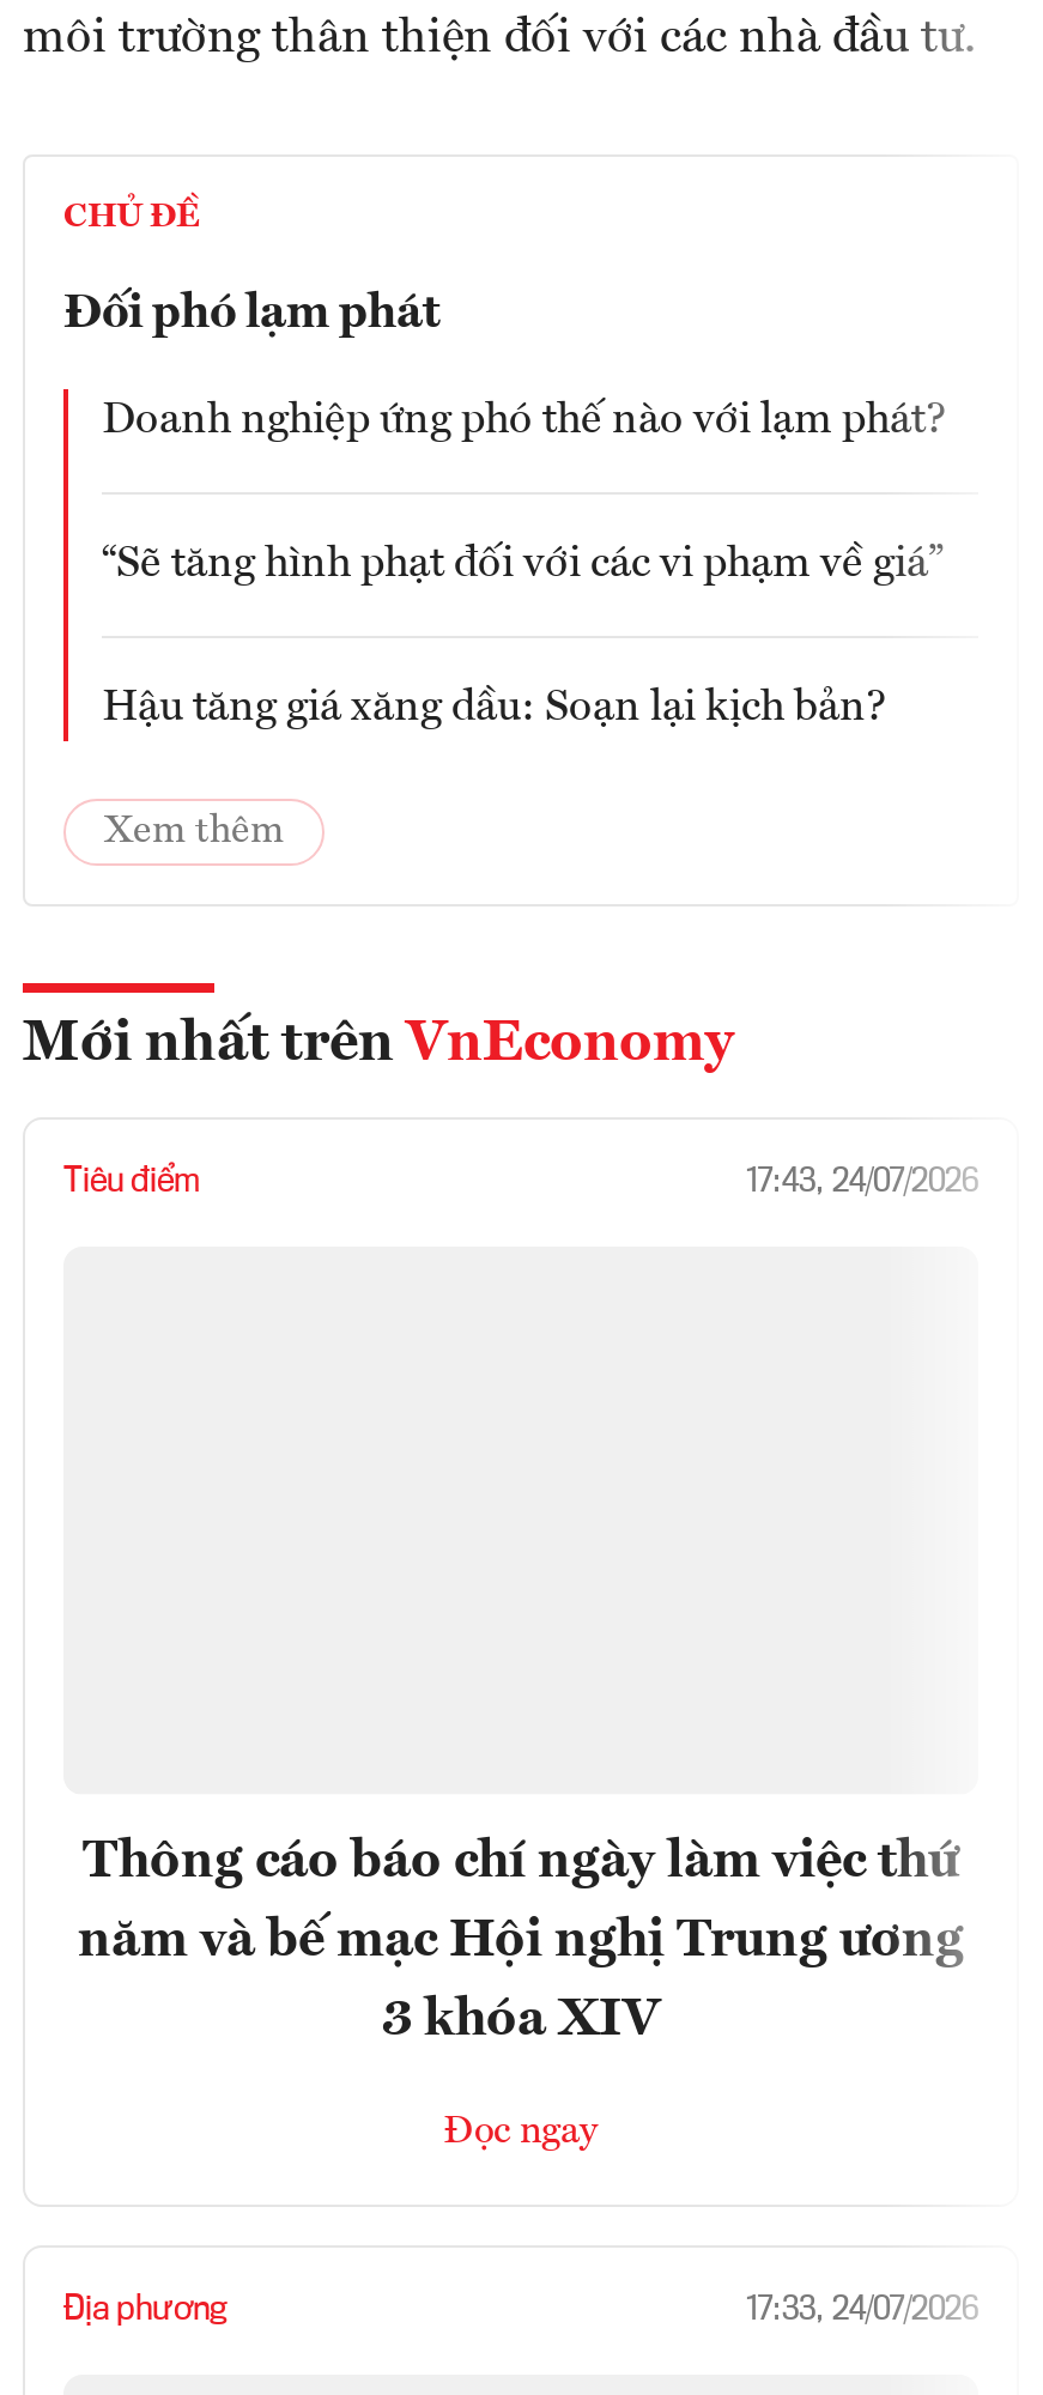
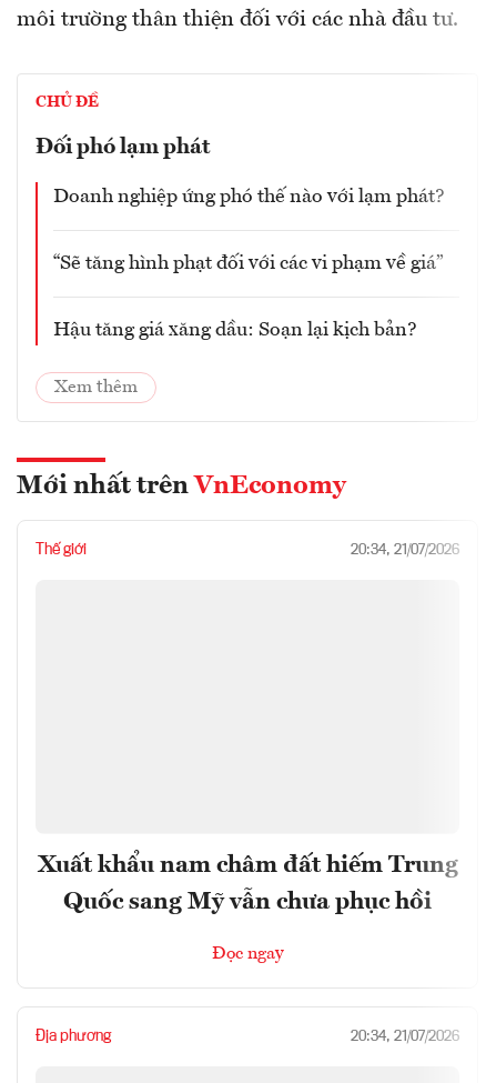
- Tiêu điểm
- 17:43, 24/07/2026
+ Thế giới
+ 20:34, 21/07/2026

- Thông cáo báo chí ngày làm việc thứ
- năm và bế mạc Hội nghị Trung ương
- 3 khóa XIV
+ Xuất khẩu nam châm đất hiếm Trung
+ Quốc sang Mỹ vẫn chưa phục hồi

- 17:33, 24/07/2026
+ 20:34, 21/07/2026
